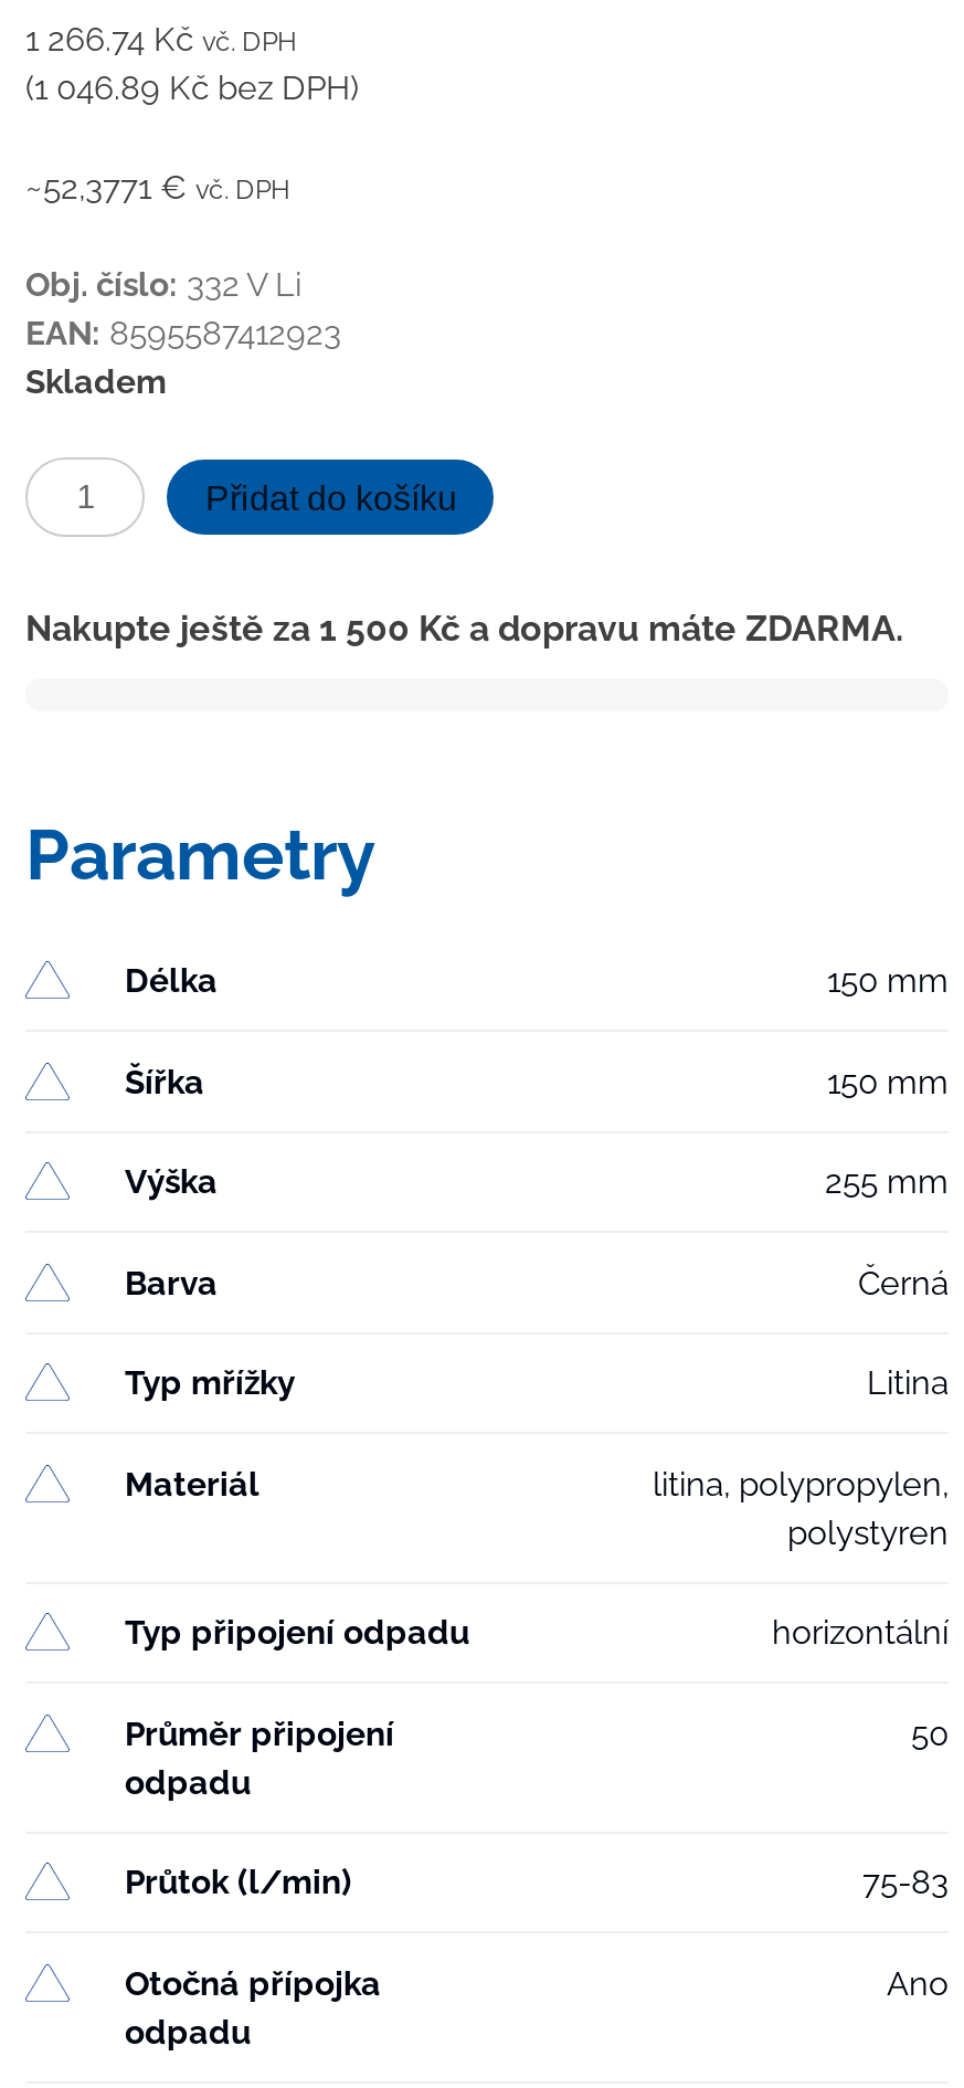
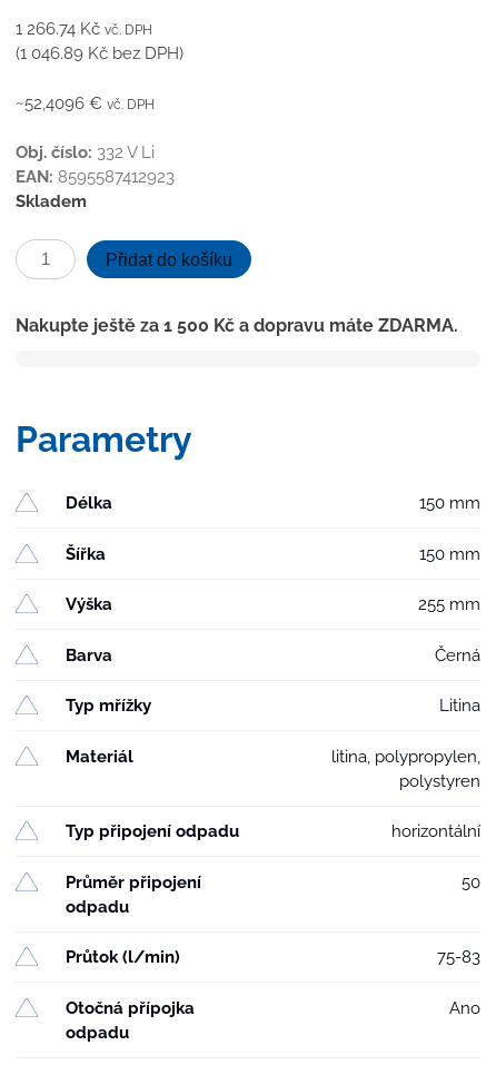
- ~52,3771 €vč. DPH
+ ~52,4096 €vč. DPH
